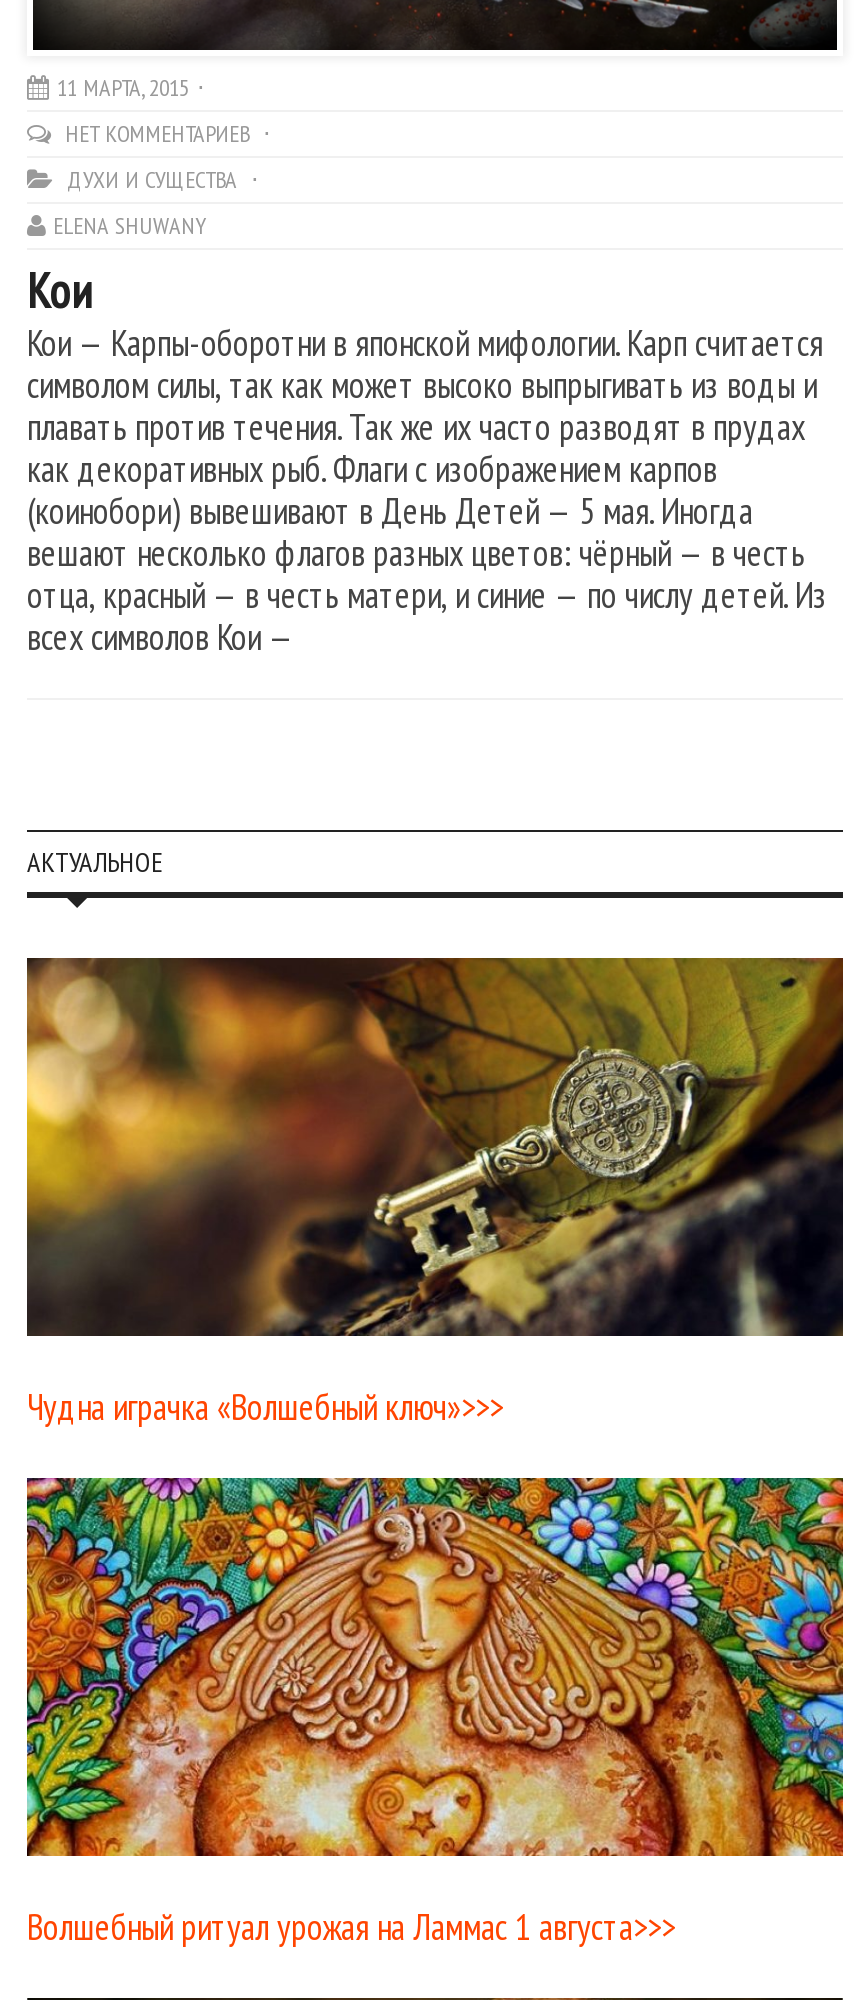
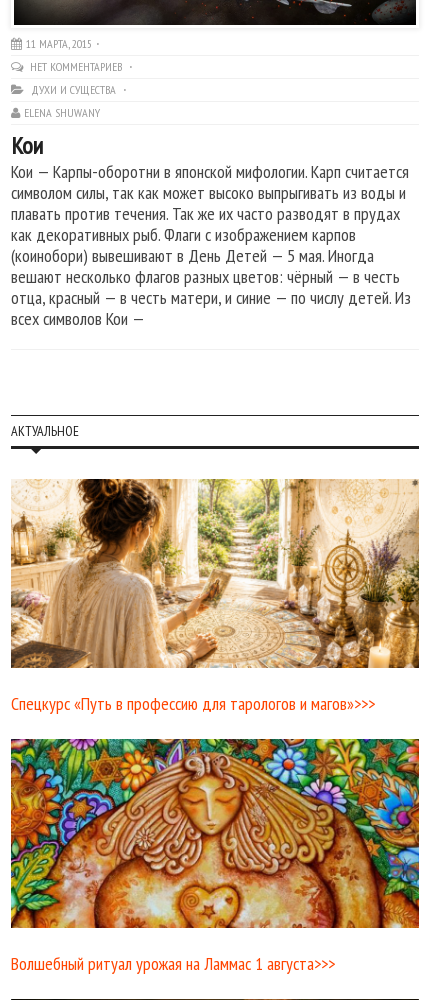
- [image]
- Чудна играчка «Волшебный ключ»>>>
+ [image]
+ Спецкурс «Путь в профессию для тарологов и магов»>>>
